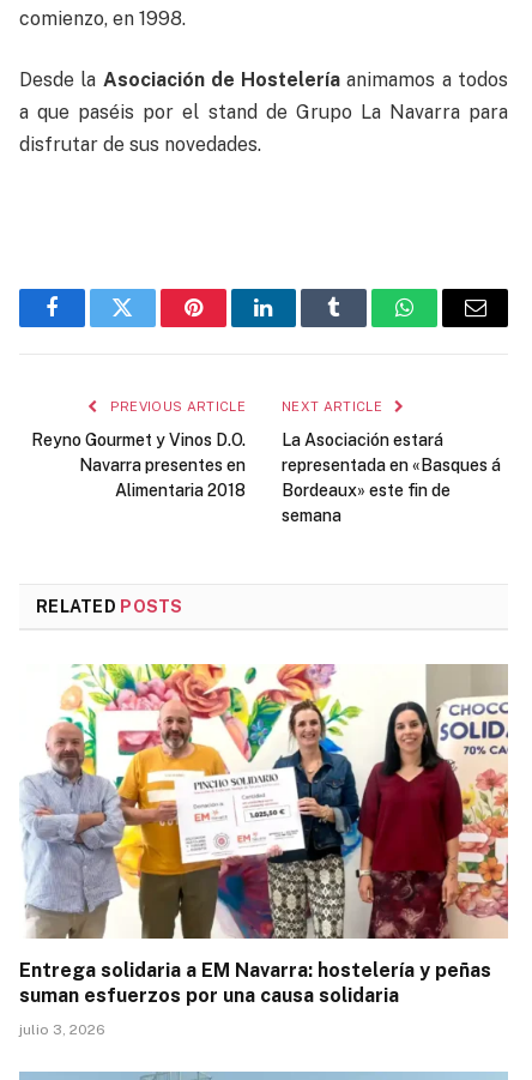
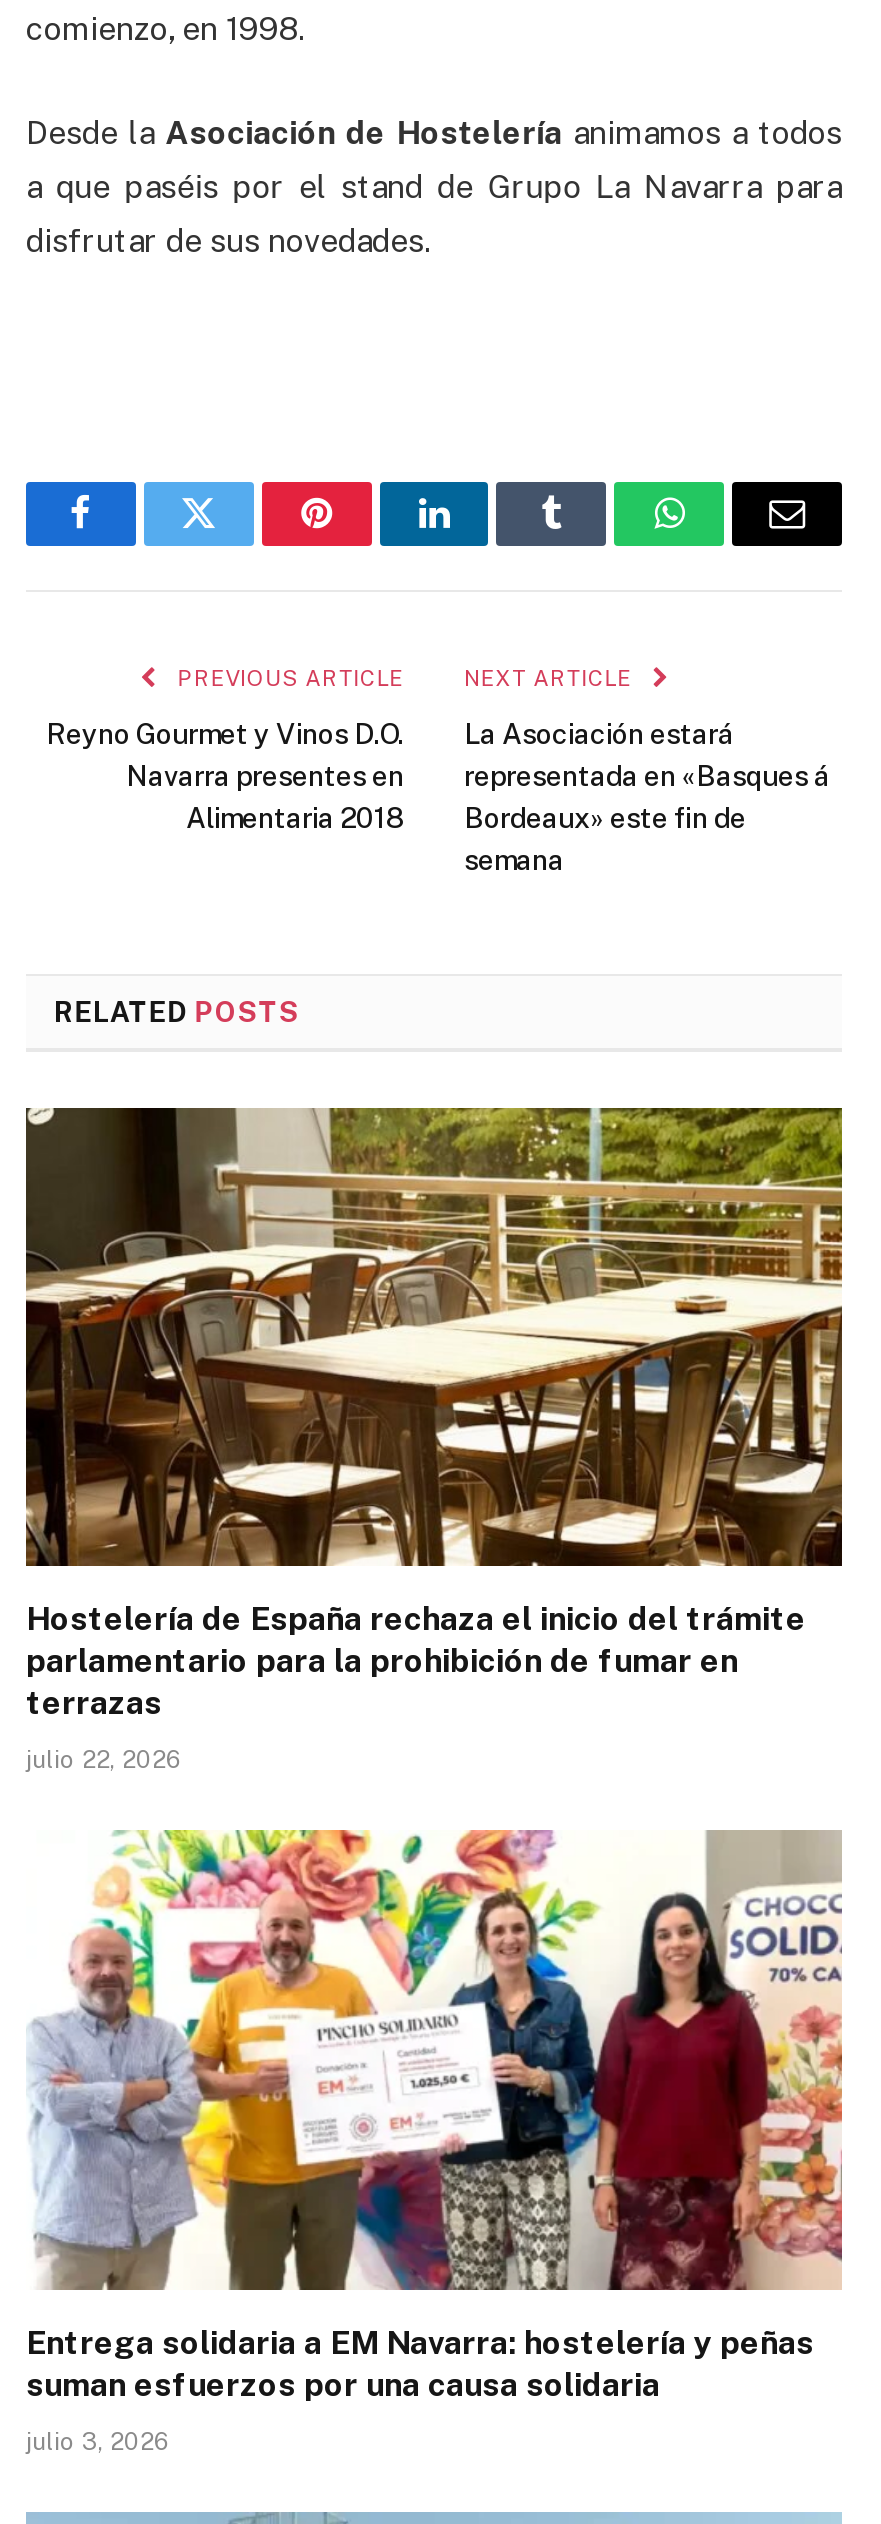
+ [image]
+ Hostelería de España rechaza el inicio del trámite
+ parlamentario para la prohibición de fumar en
+ terrazas
+ julio 22, 2026
